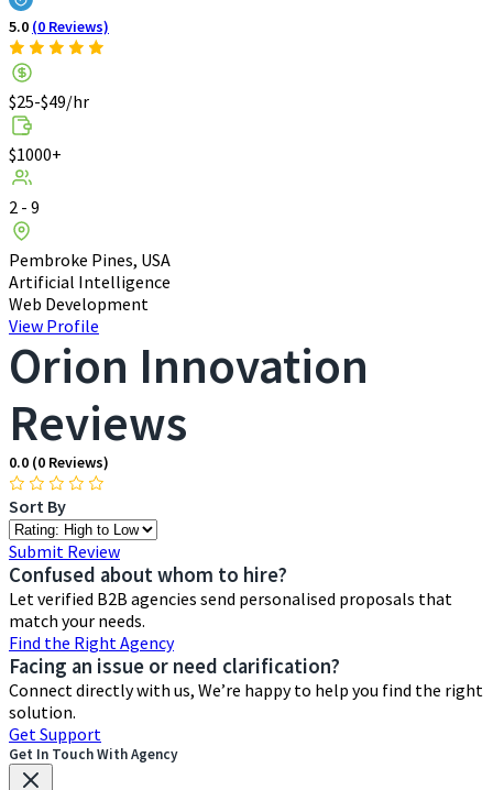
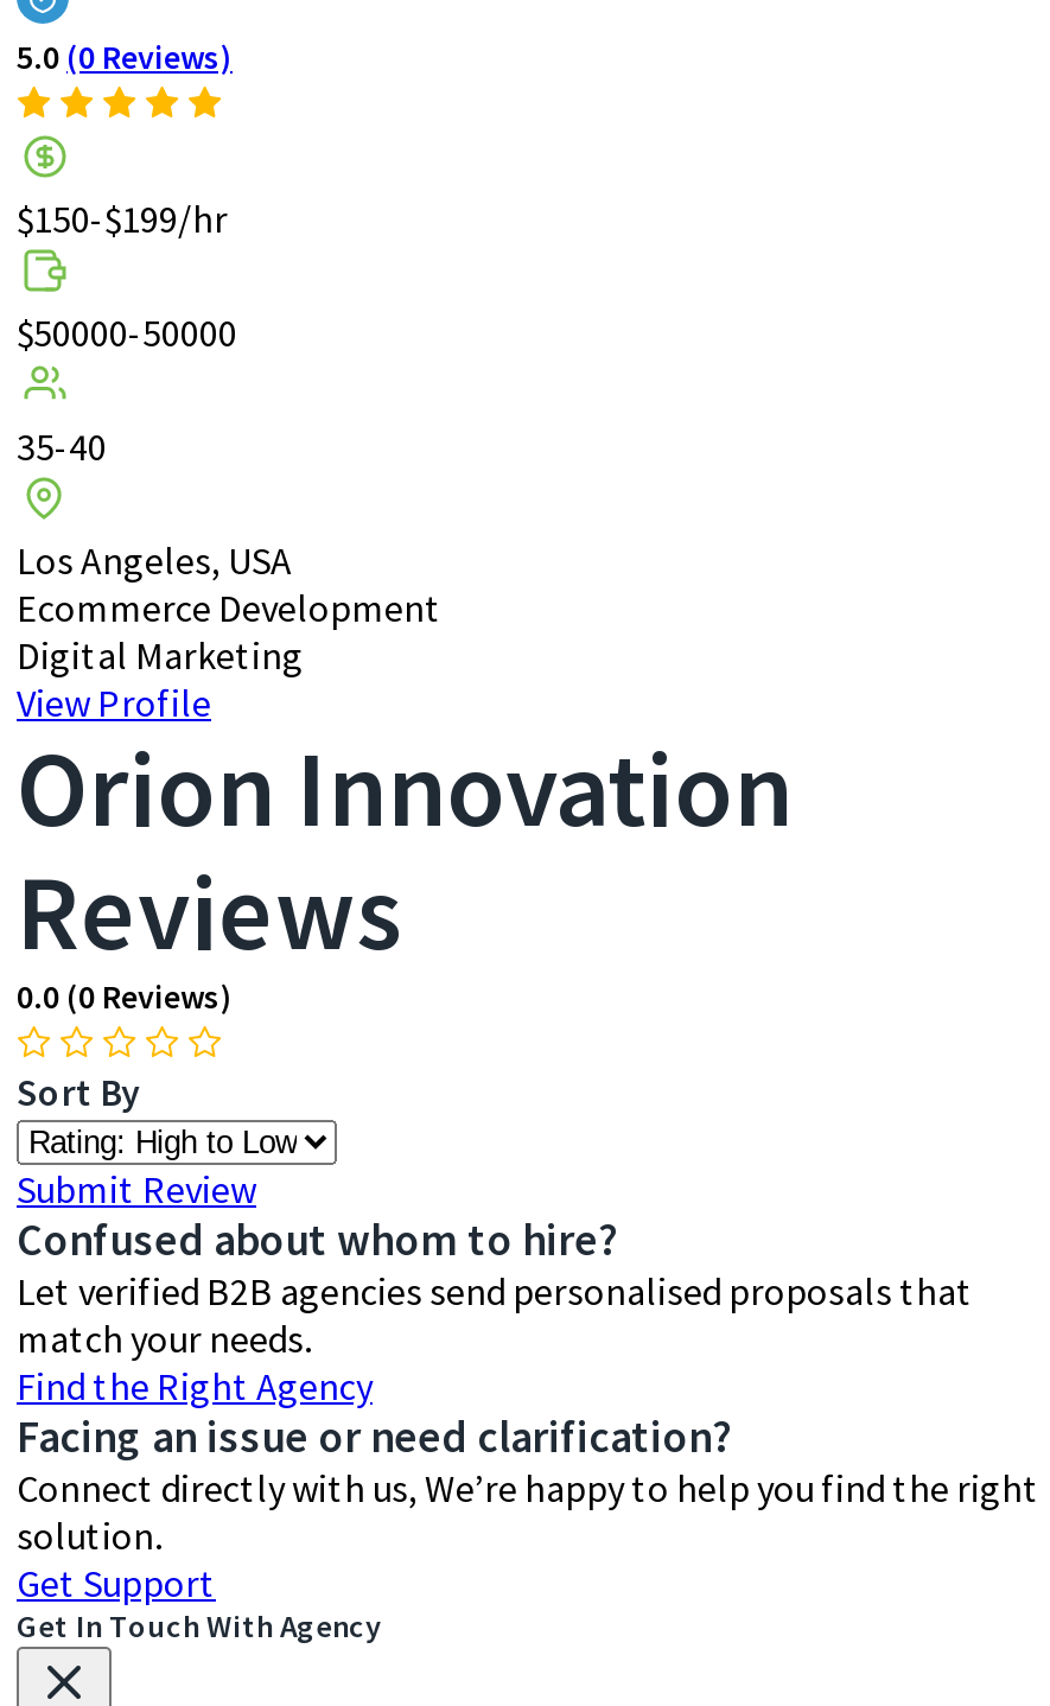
- $25-$49/hr
+ $150-$199/hr

- $1000+
+ $50000-50000

- 2 - 9
+ 35-40

- Pembroke Pines, USA
- Artificial Intelligence
- Web Development
+ Los Angeles, USA
+ Ecommerce Development
+ Digital Marketing
